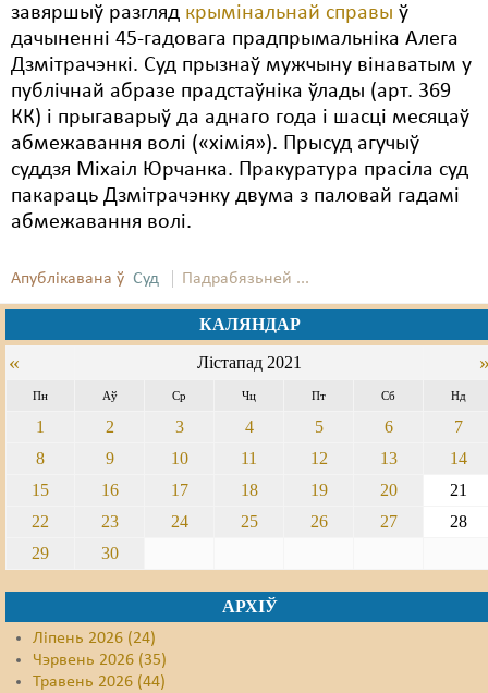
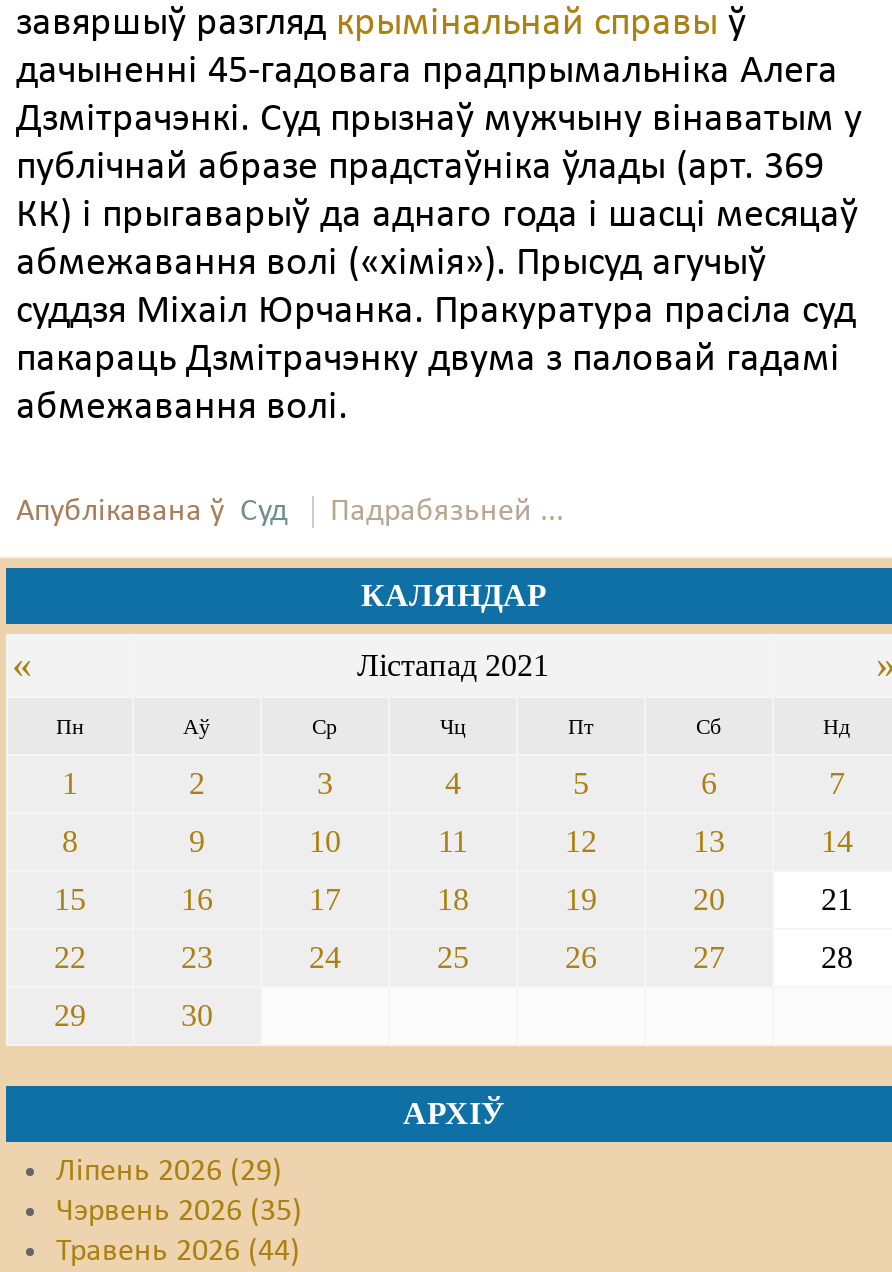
- Ліпень 2026 (24)
+ Ліпень 2026 (29)
